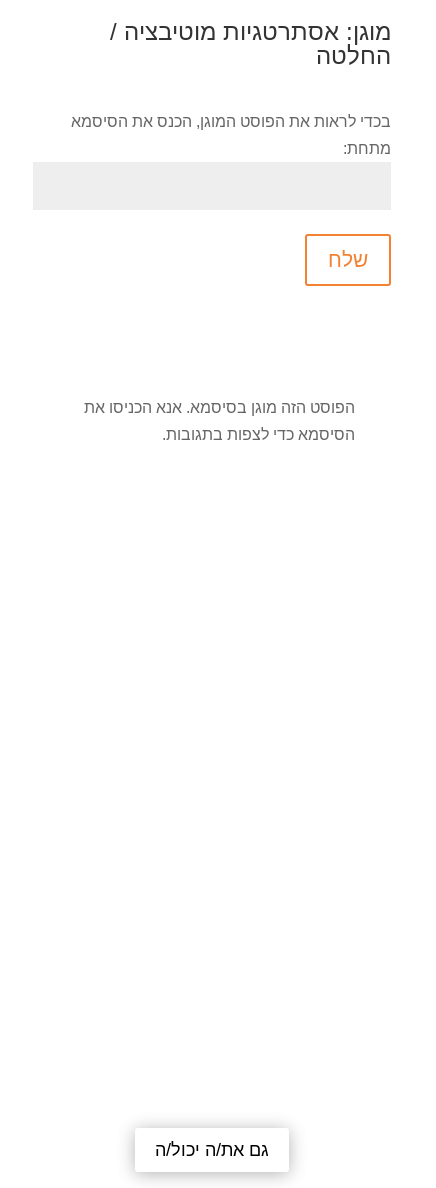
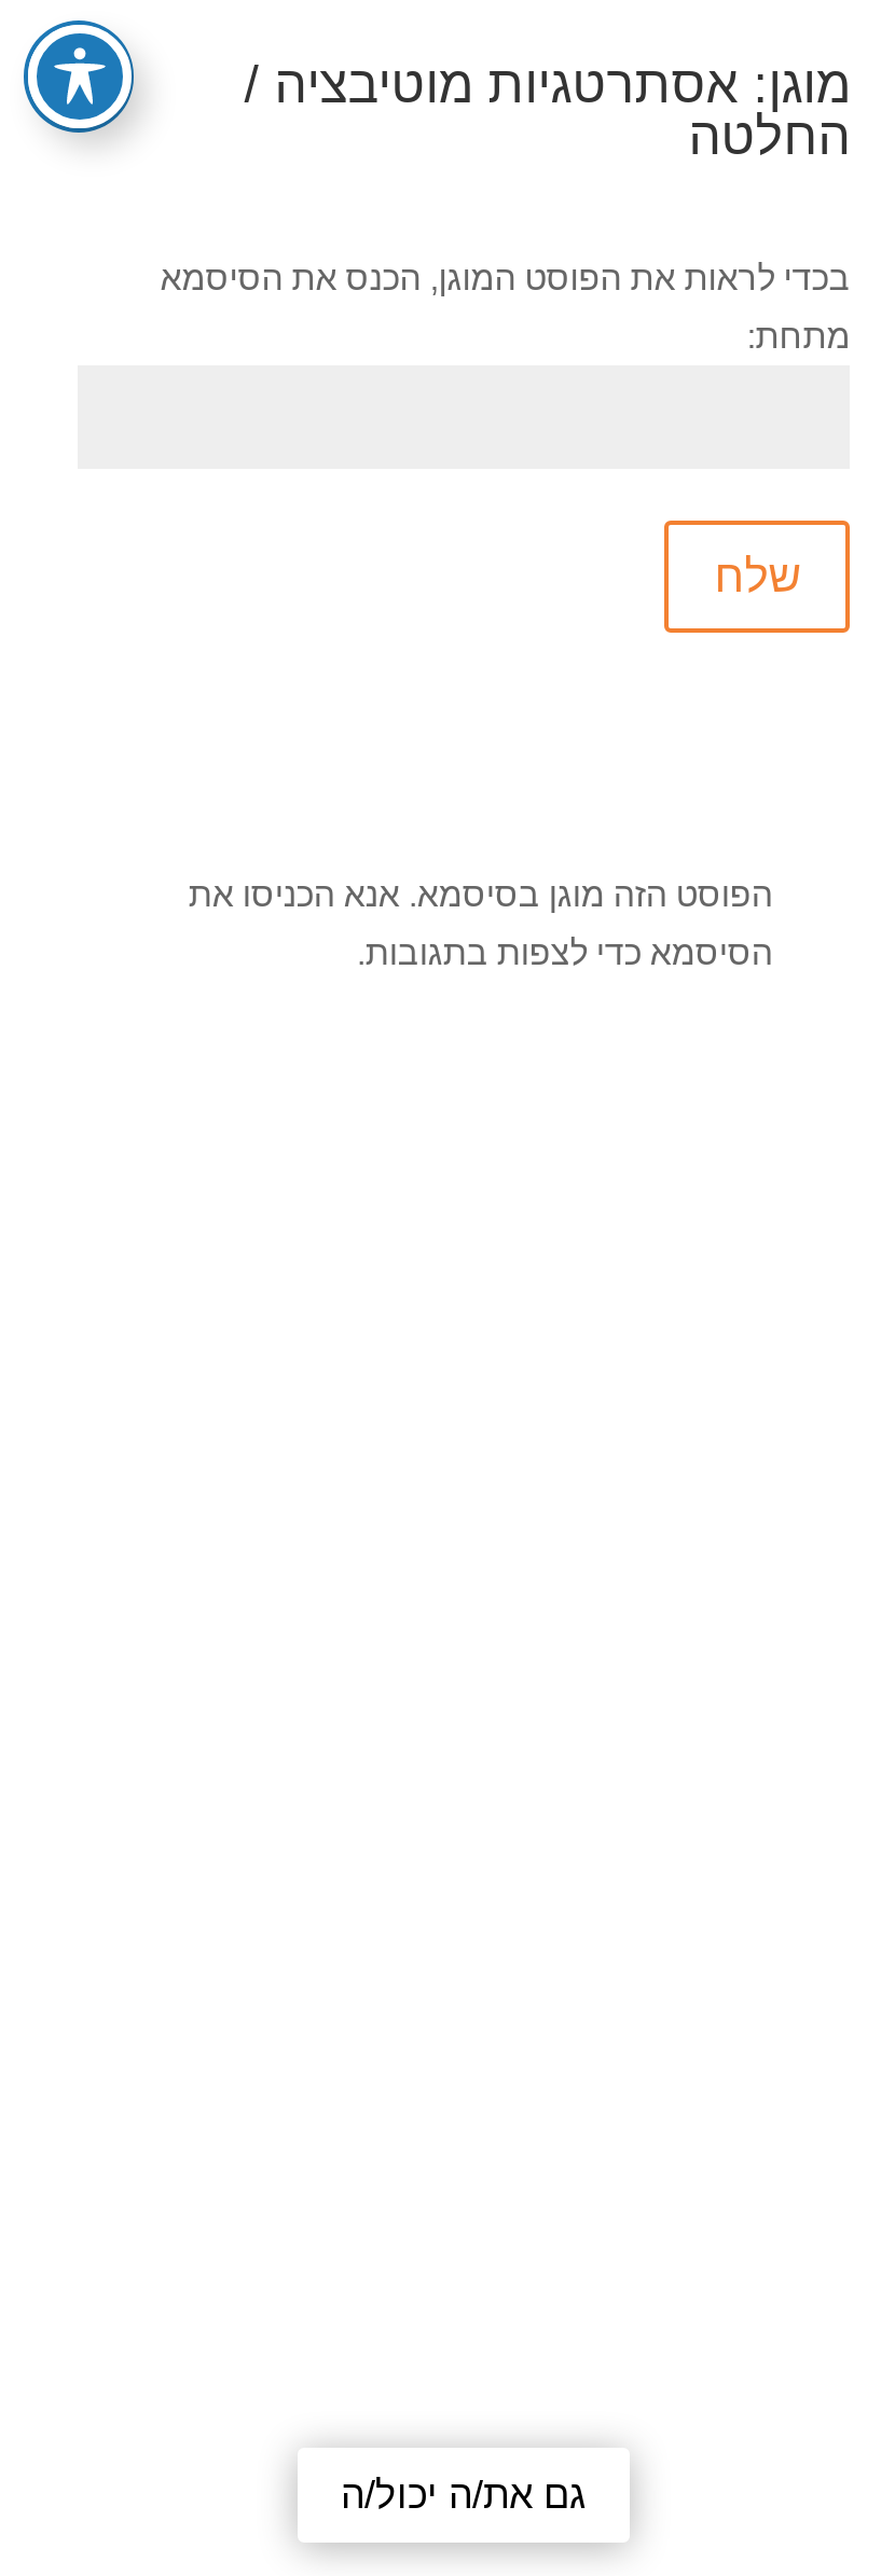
+ [image]
